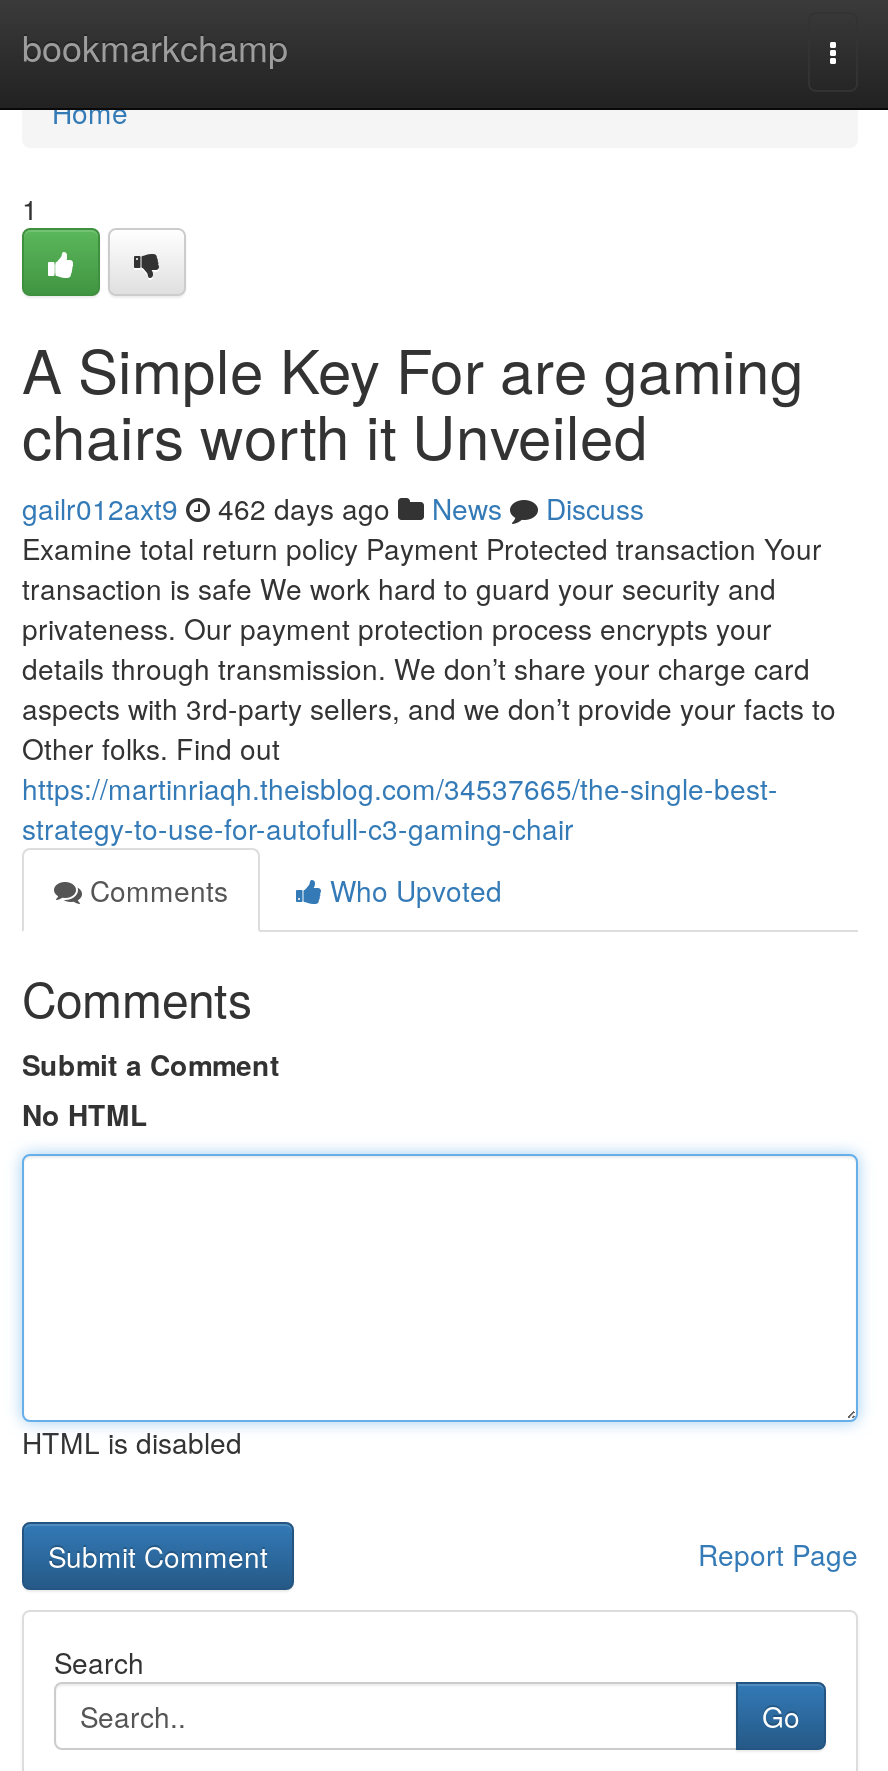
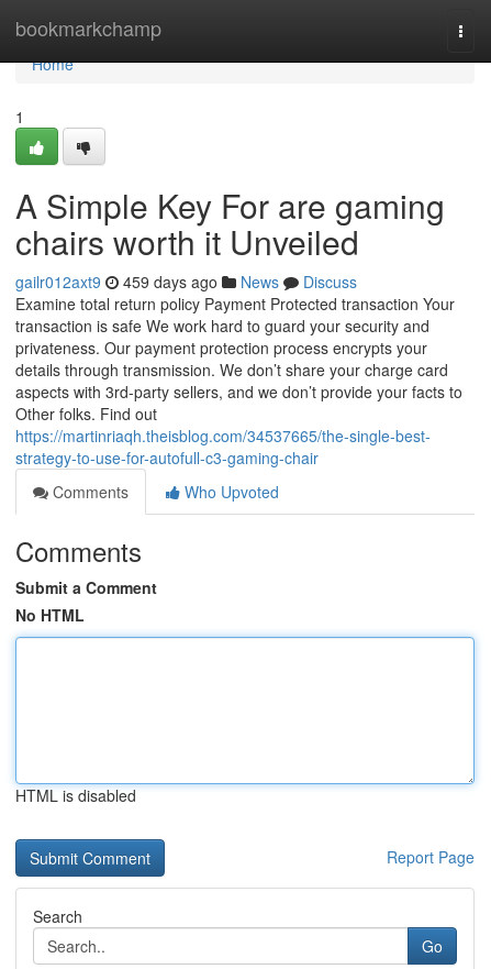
- gailr012axt9 462 days ago News Discuss
+ gailr012axt9 459 days ago News Discuss
